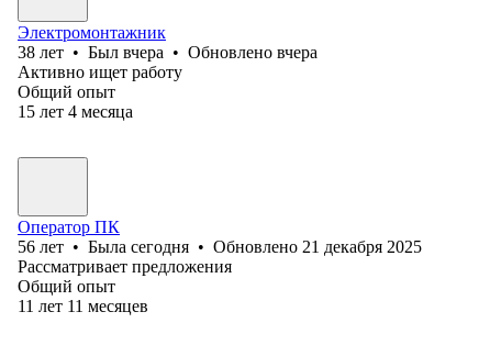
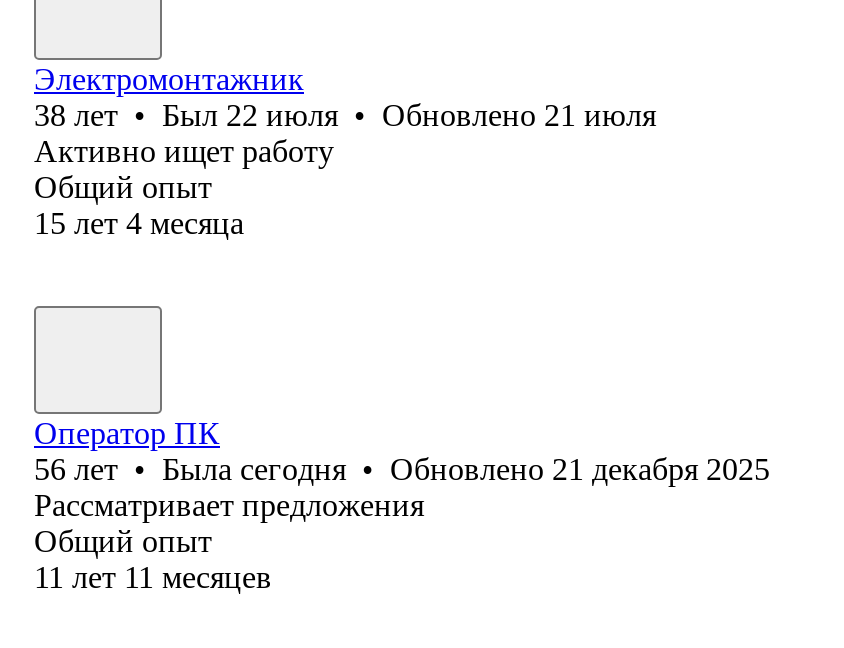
- 38 лет • Был вчера • Обновлено вчера
+ 38 лет • Был 22 июля • Обновлено 21 июля
